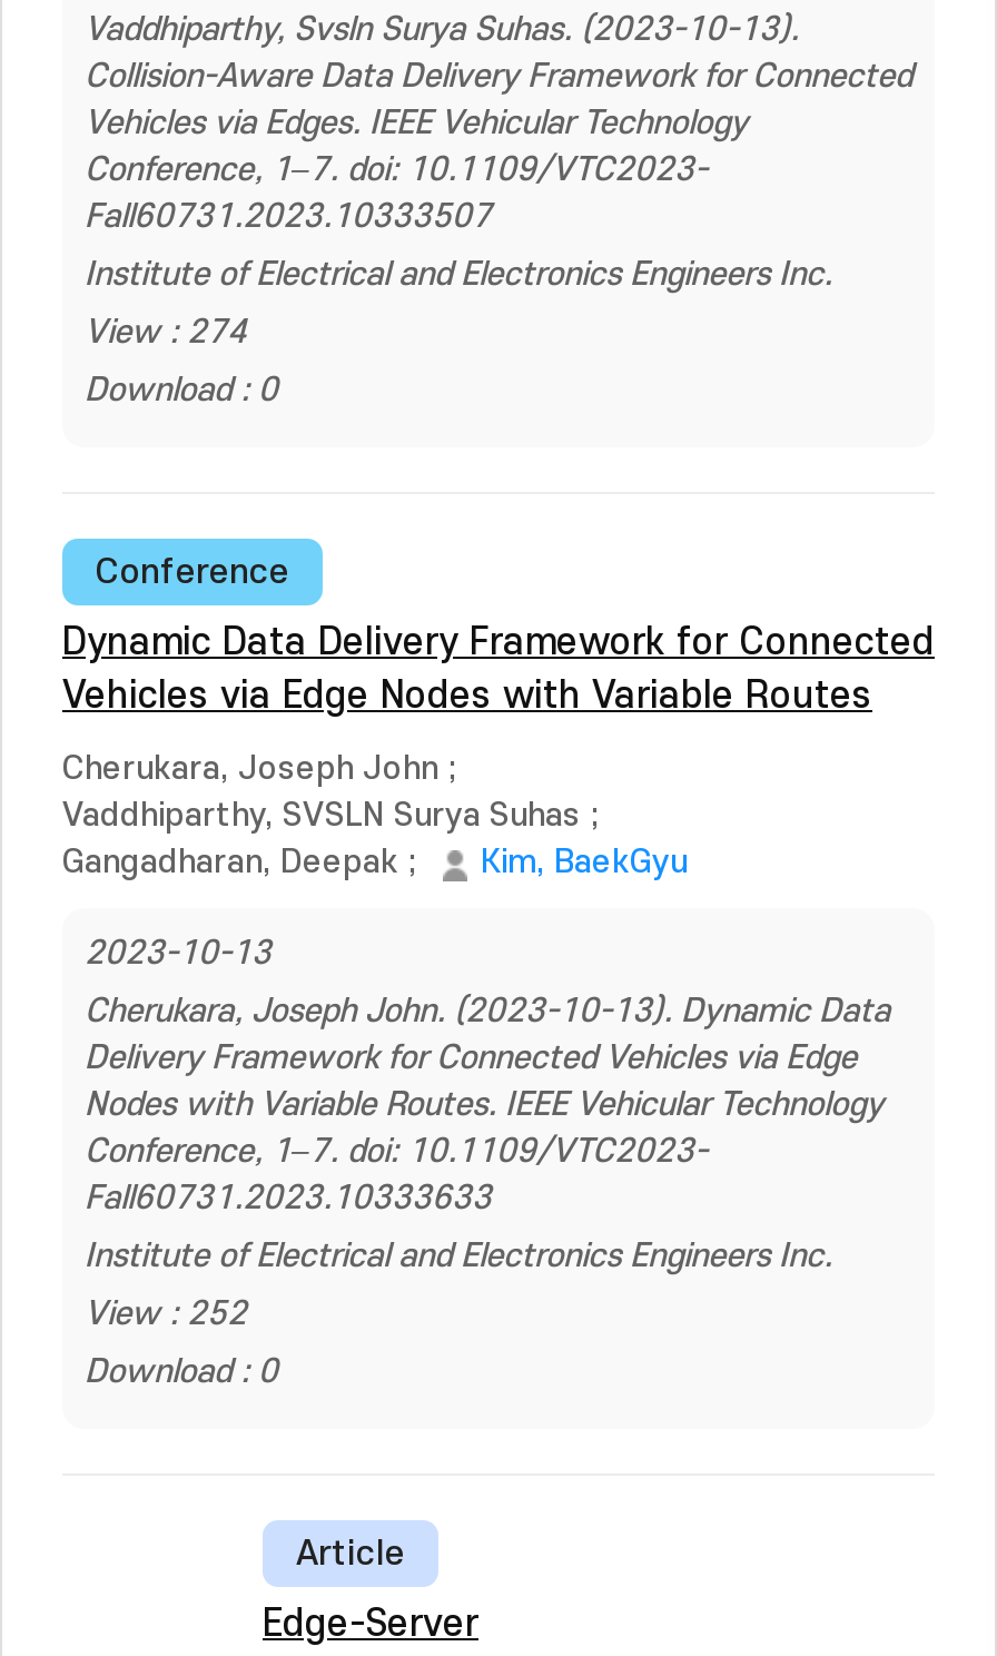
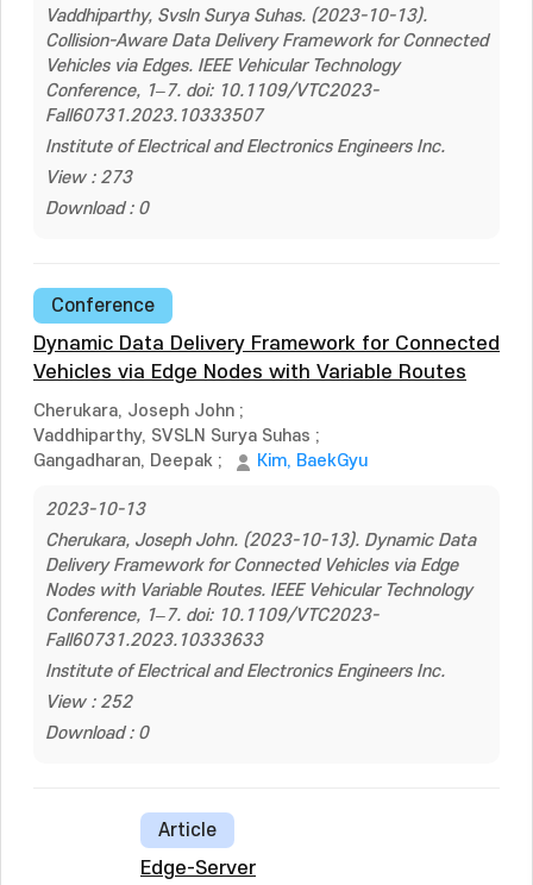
- View : 274
+ View : 273
